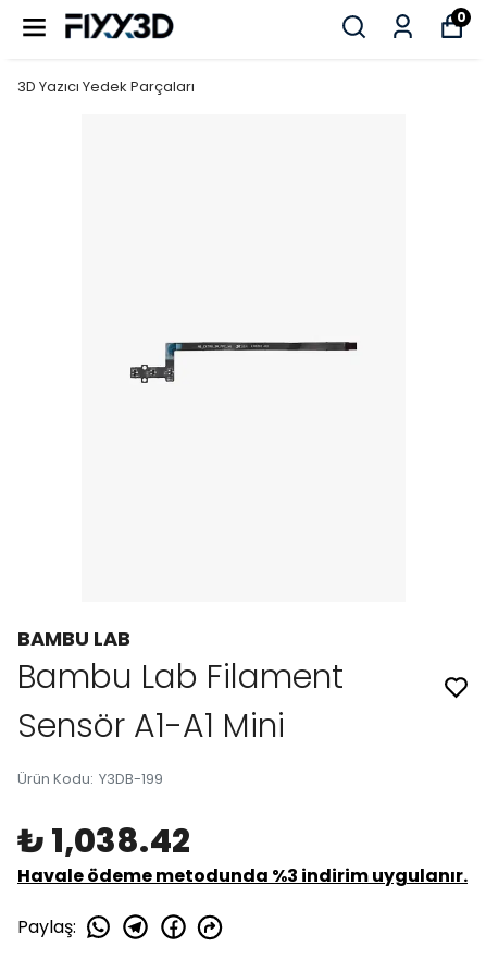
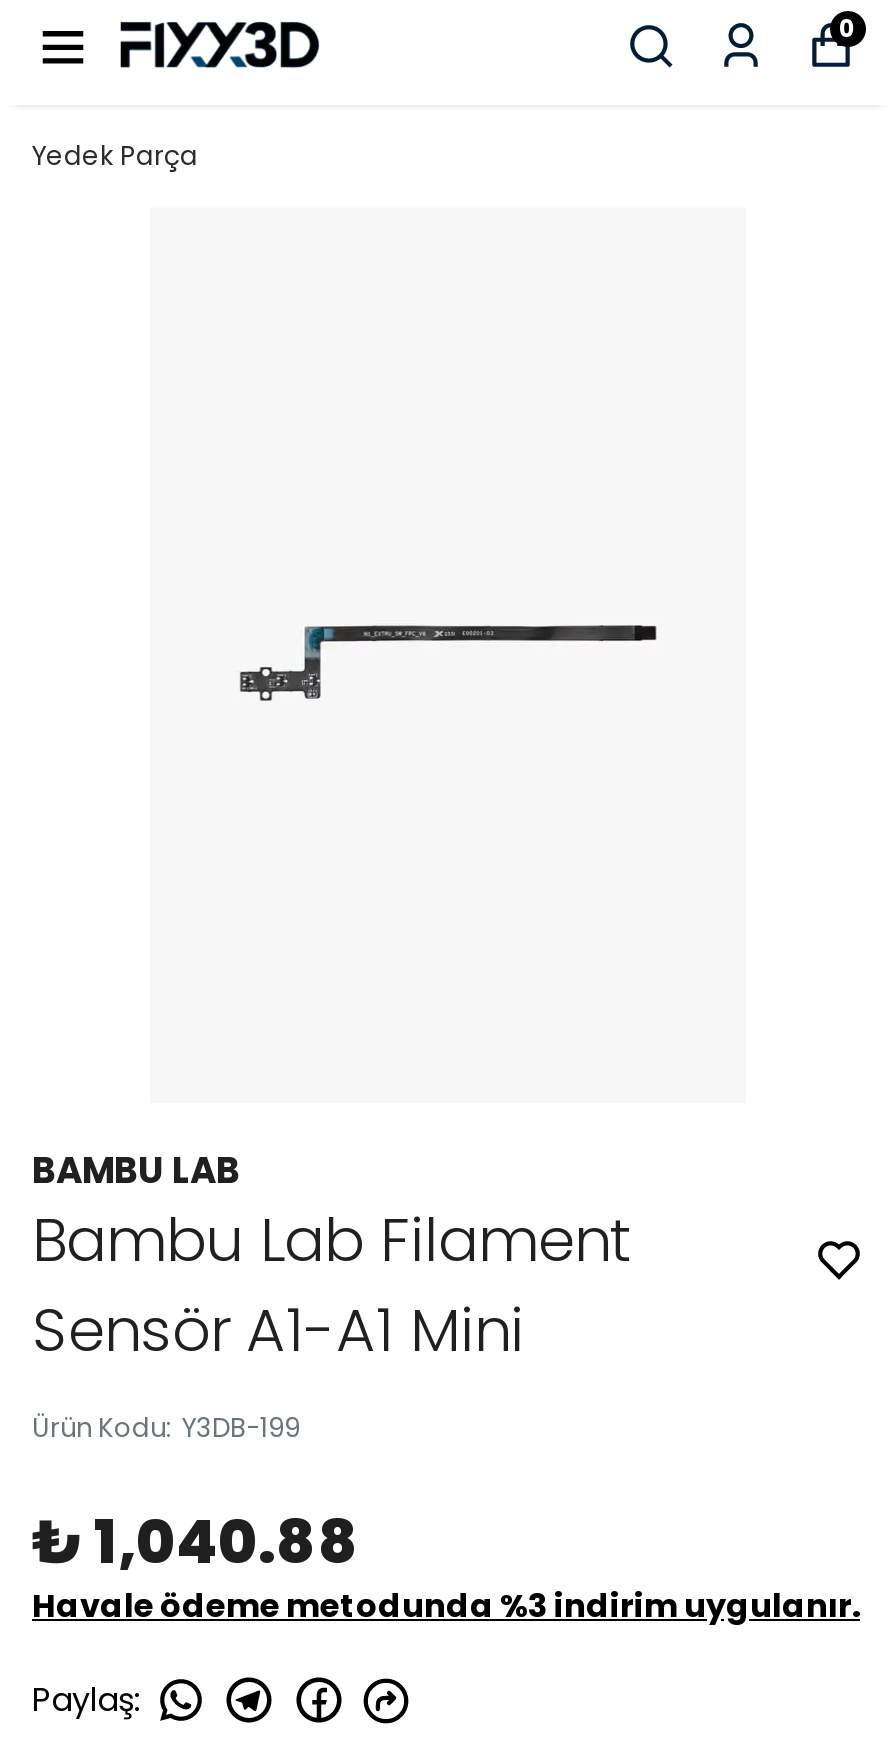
- 3D Yazıcı Yedek Parçaları
+ Yedek Parça

- ₺ 1,038.42
+ ₺ 1,040.88
